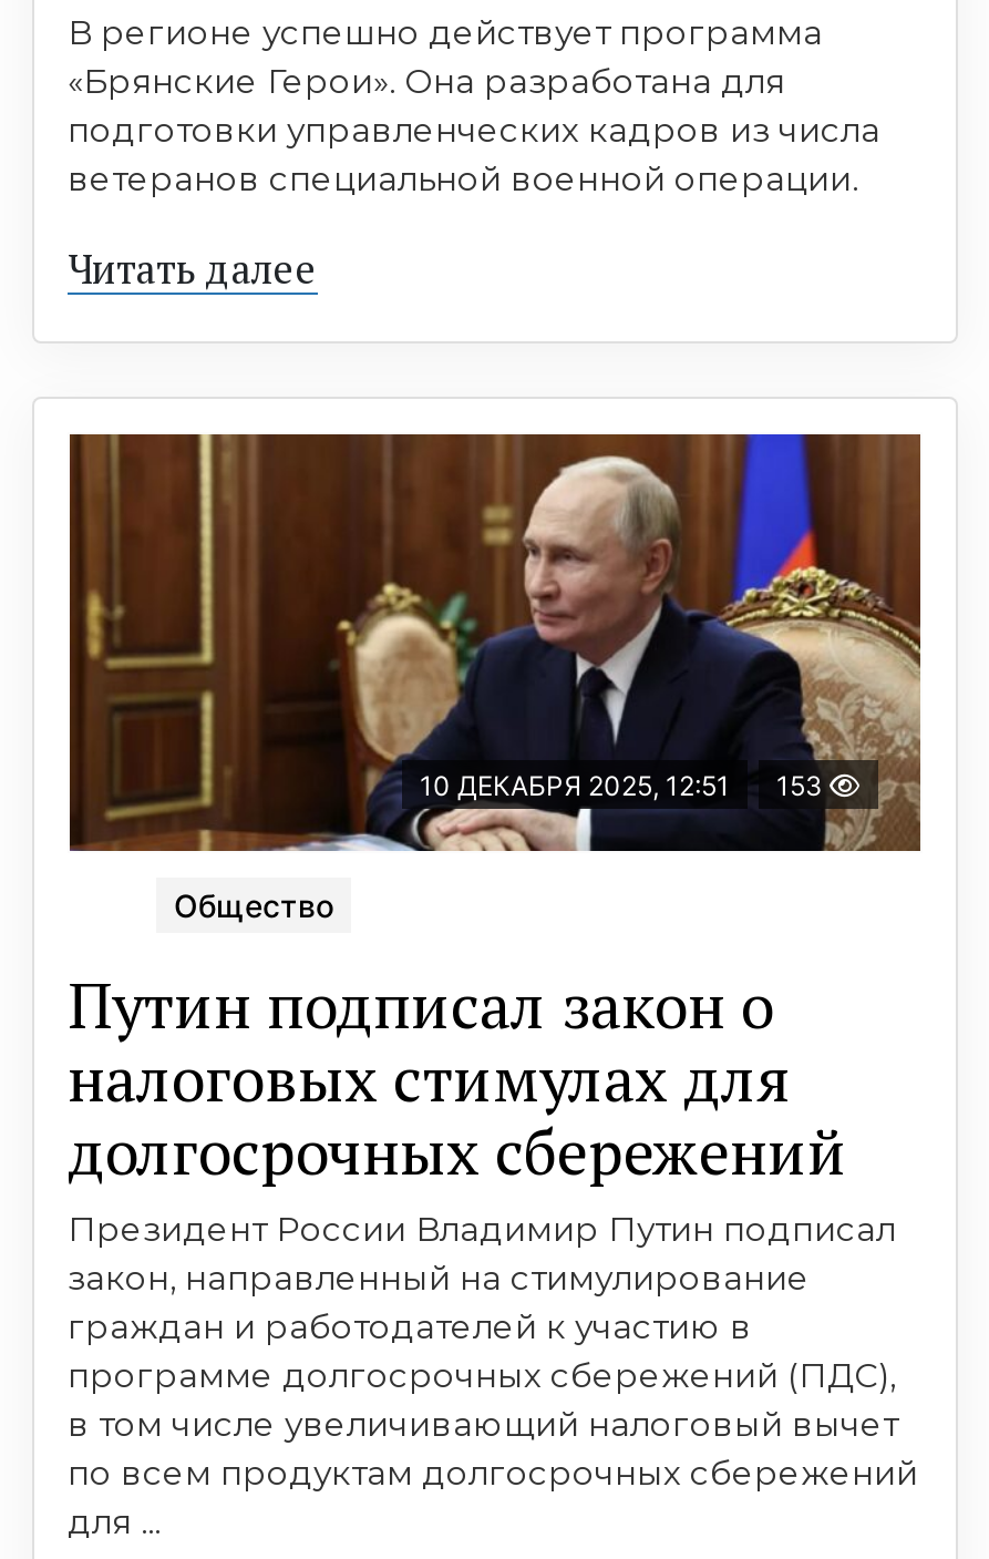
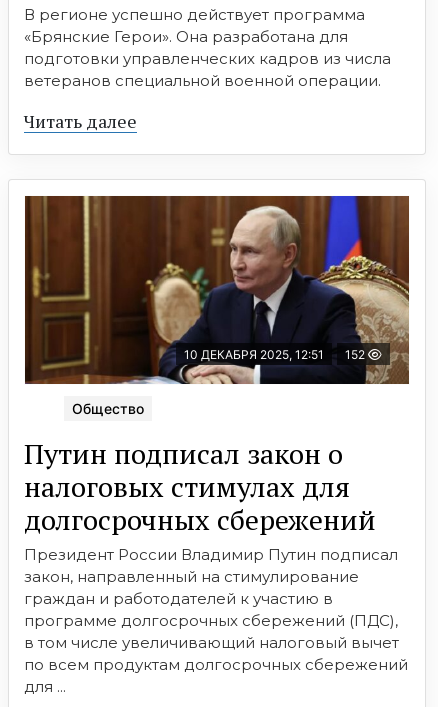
- 10 ДЕКАБРЯ 2025, 12:51 153
+ 10 ДЕКАБРЯ 2025, 12:51 152
